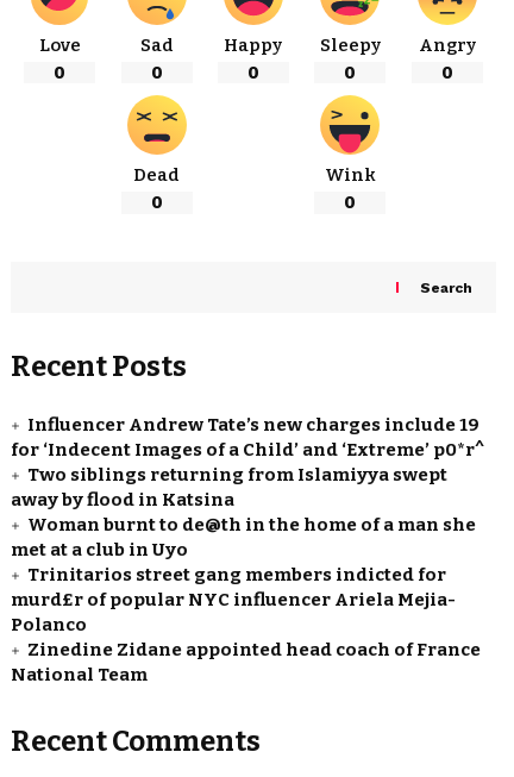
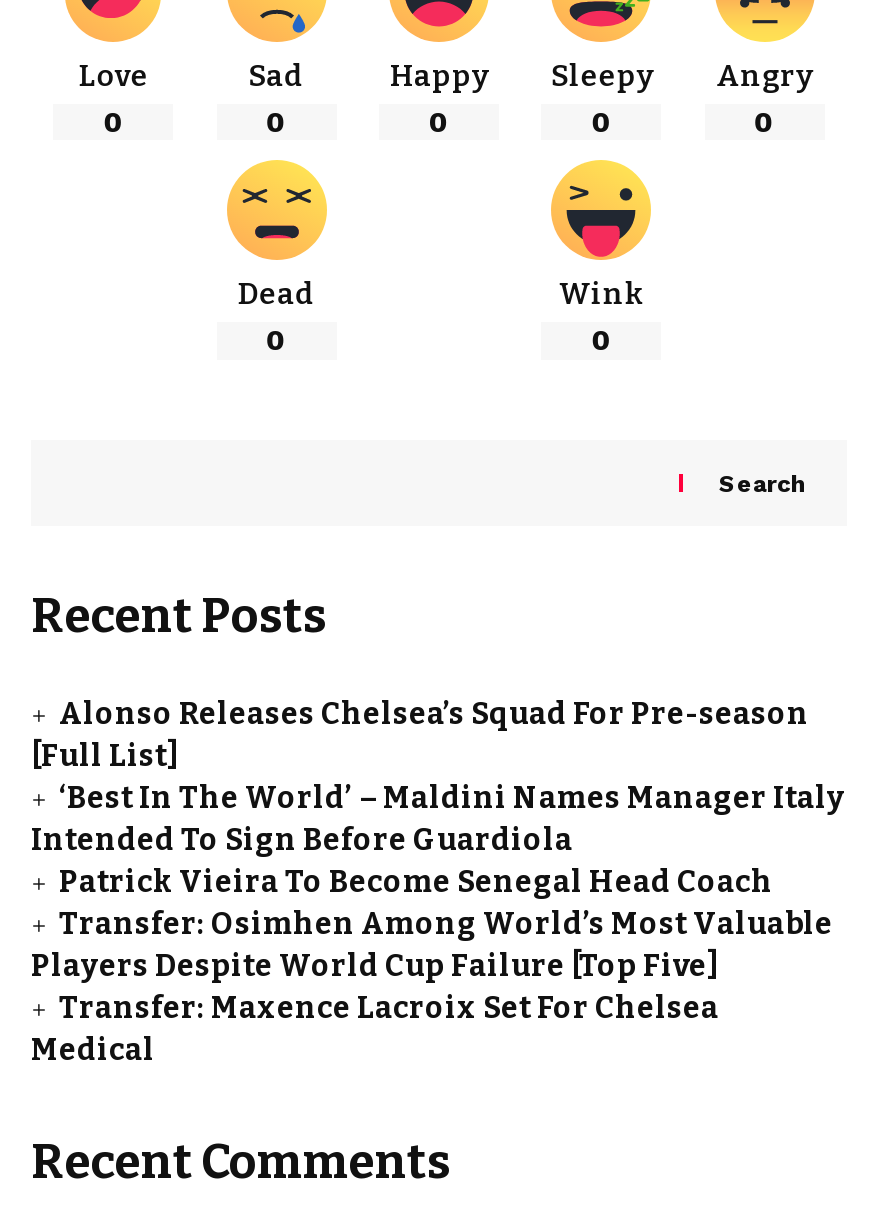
- Influencer Andrew Tate’s new charges include 19
- for ‘Indecent Images of a Child’ and ‘Extreme’ p0*r^
- Two siblings returning from Islamiyya swept
- away by flood in Katsina
- Woman burnt to de@th in the home of a man she
- met at a club in Uyo
- Trinitarios street gang members indicted for
- murd£r of popular NYC influencer Ariela Mejia-
- Polanco
- Zinedine Zidane appointed head coach of France
- National Team
+ Alonso Releases Chelsea’s Squad For Pre-season
+ [Full List]
+ ‘Best In The World’ – Maldini Names Manager Italy
+ Intended To Sign Before Guardiola
+ Patrick Vieira To Become Senegal Head Coach
+ Transfer: Osimhen Among World’s Most Valuable
+ Players Despite World Cup Failure [Top Five]
+ Transfer: Maxence Lacroix Set For Chelsea
+ Medical
